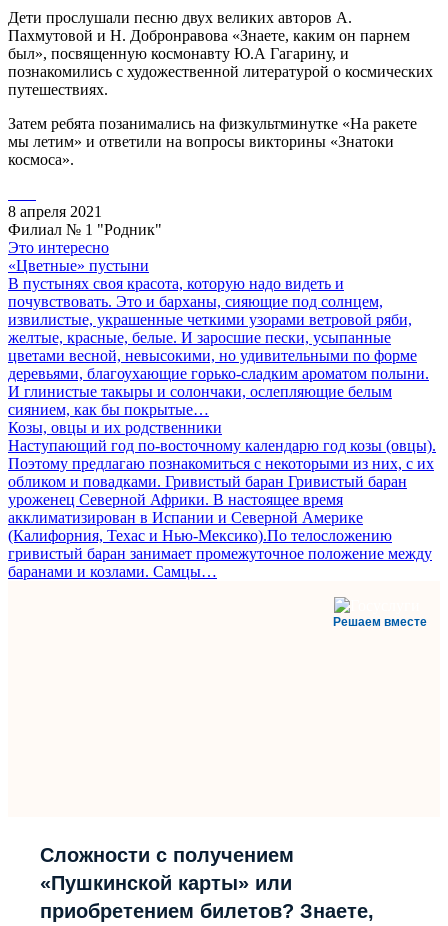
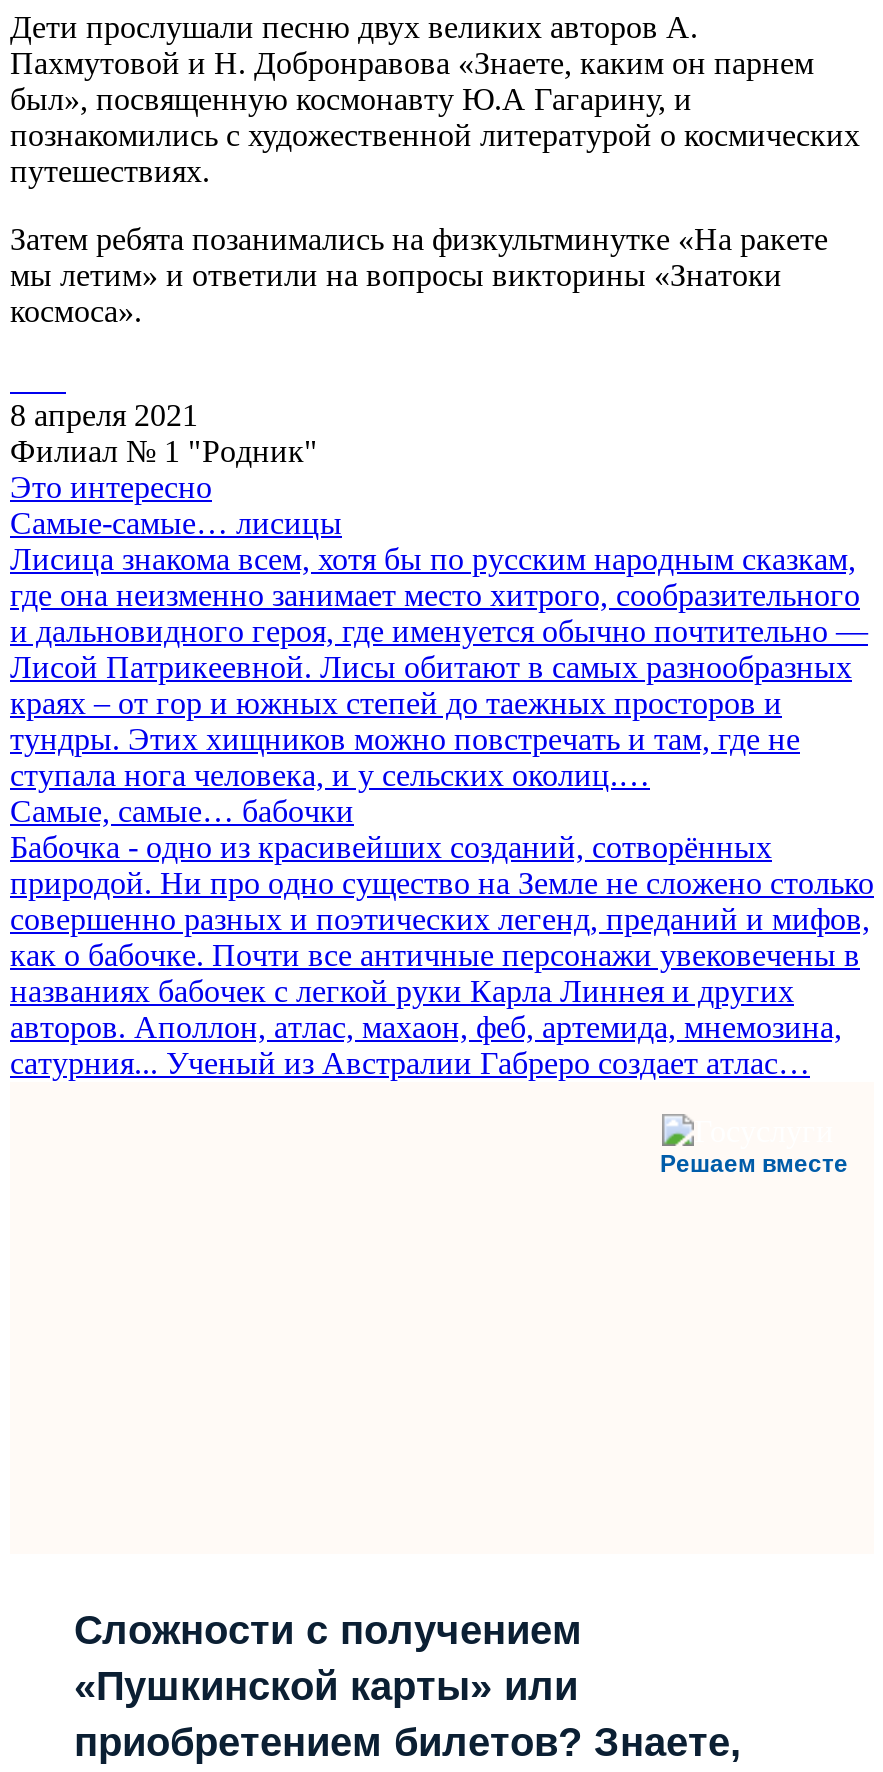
- «Цветные» пустыни
- В пустынях своя красота, которую надо видеть и
- почувствовать. Это и барханы, сияющие под солнцем,
- извилистые, украшенные четкими узорами ветровой ряби,
- желтые, красные, белые. И заросшие пески, усыпанные
- цветами весной, невысокими, но удивительными по форме
- деревьями, благоухающие горько-сладким ароматом полыни.
- И глинистые такыры и солончаки, ослепляющие белым
- сиянием, как бы покрытые…
- Козы, овцы и их родственники
- Наступающий год по-восточному календарю год козы (овцы).
- Поэтому предлагаю познакомиться с некоторыми из них, с их
- обликом и повадками. Гривистый баран Гривистый баран
- уроженец Северной Африки. В настоящее время
- акклиматизирован в Испании и Северной Америке
- (Калифорния, Техас и Нью-Мексико).По телосложению
- гривистый баран занимает промежуточное положение между
- баранами и козлами. Самцы…
+ Самые-самые… лисицы
+ Лисица знакома всем, хотя бы по русским народным сказкам,
+ где она неизменно занимает место хитрого, сообразительного
+ и дальновидного героя, где именуется обычно почтительно —
+ Лисой Патрикеевной. Лисы обитают в самых разнообразных
+ краях – от гор и южных степей до таежных просторов и
+ тундры. Этих хищников можно повстречать и там, где не
+ ступала нога человека, и у сельских околиц.…
+ Самые, самые… бабочки
+ Бабочка - одно из красивейших созданий, сотворённых
+ природой. Ни про одно существо на Земле не сложено столько
+ совершенно разных и поэтических легенд, преданий и мифов,
+ как о бабочке. Почти все античные персонажи увековечены в
+ названиях бабочек с легкой руки Карла Линнея и других
+ авторов. Аполлон, атлас, махаон, феб, артемида, мнемозина,
+ сатурния... Ученый из Австралии Габреро создает атлас…
